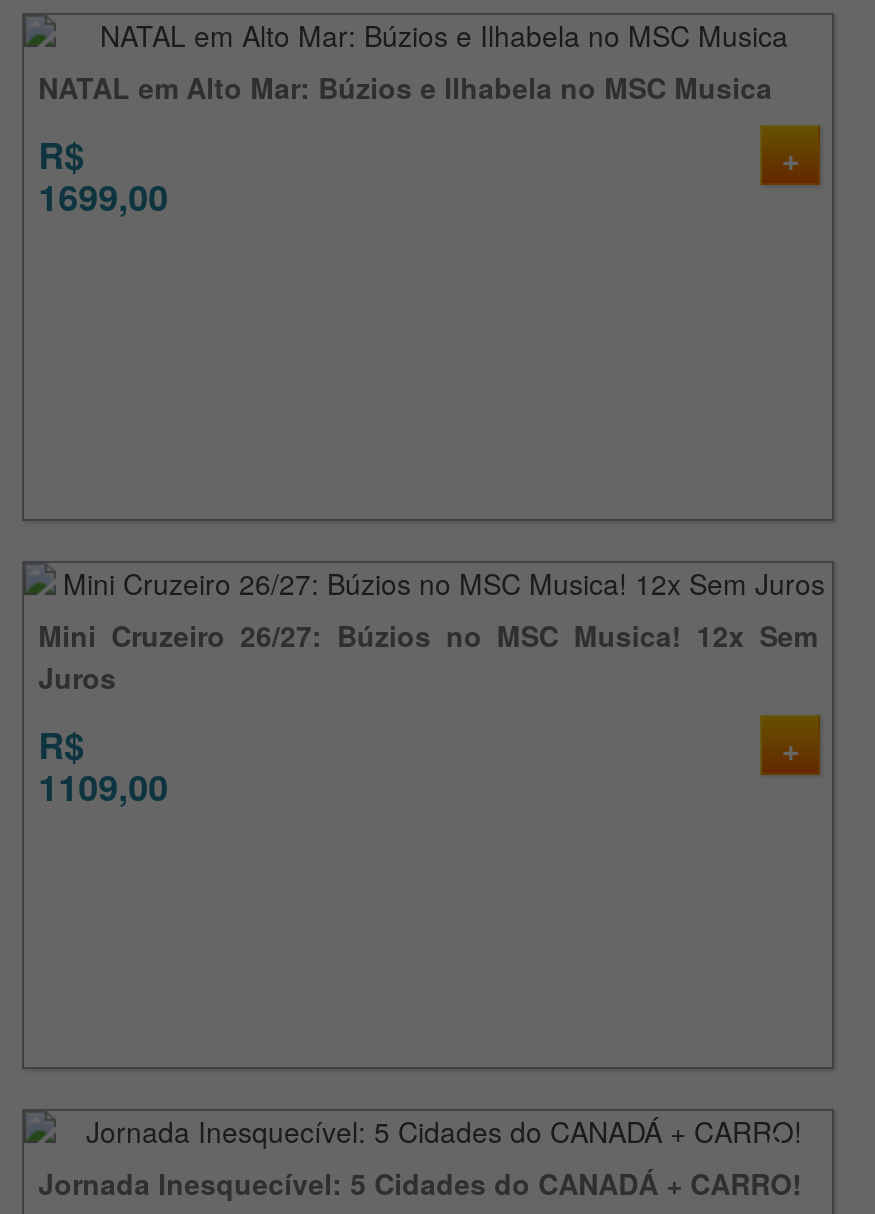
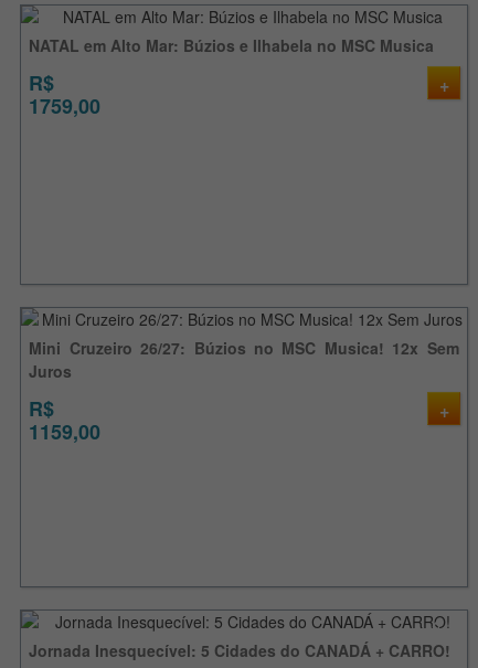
- 1699,00
+ 1759,00

- 1109,00
+ 1159,00
